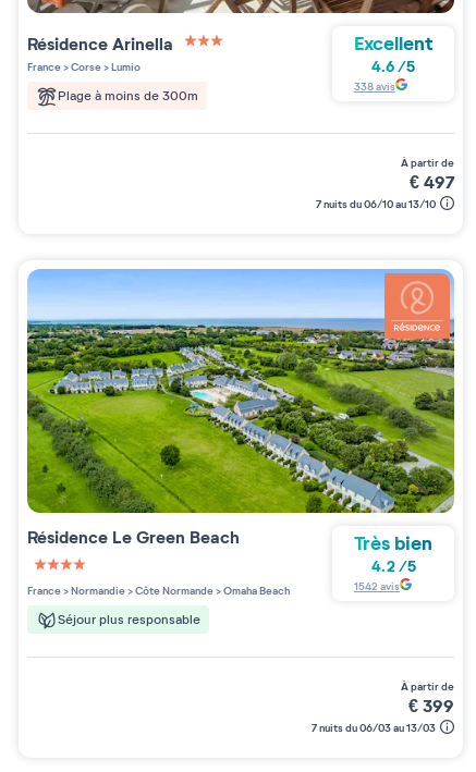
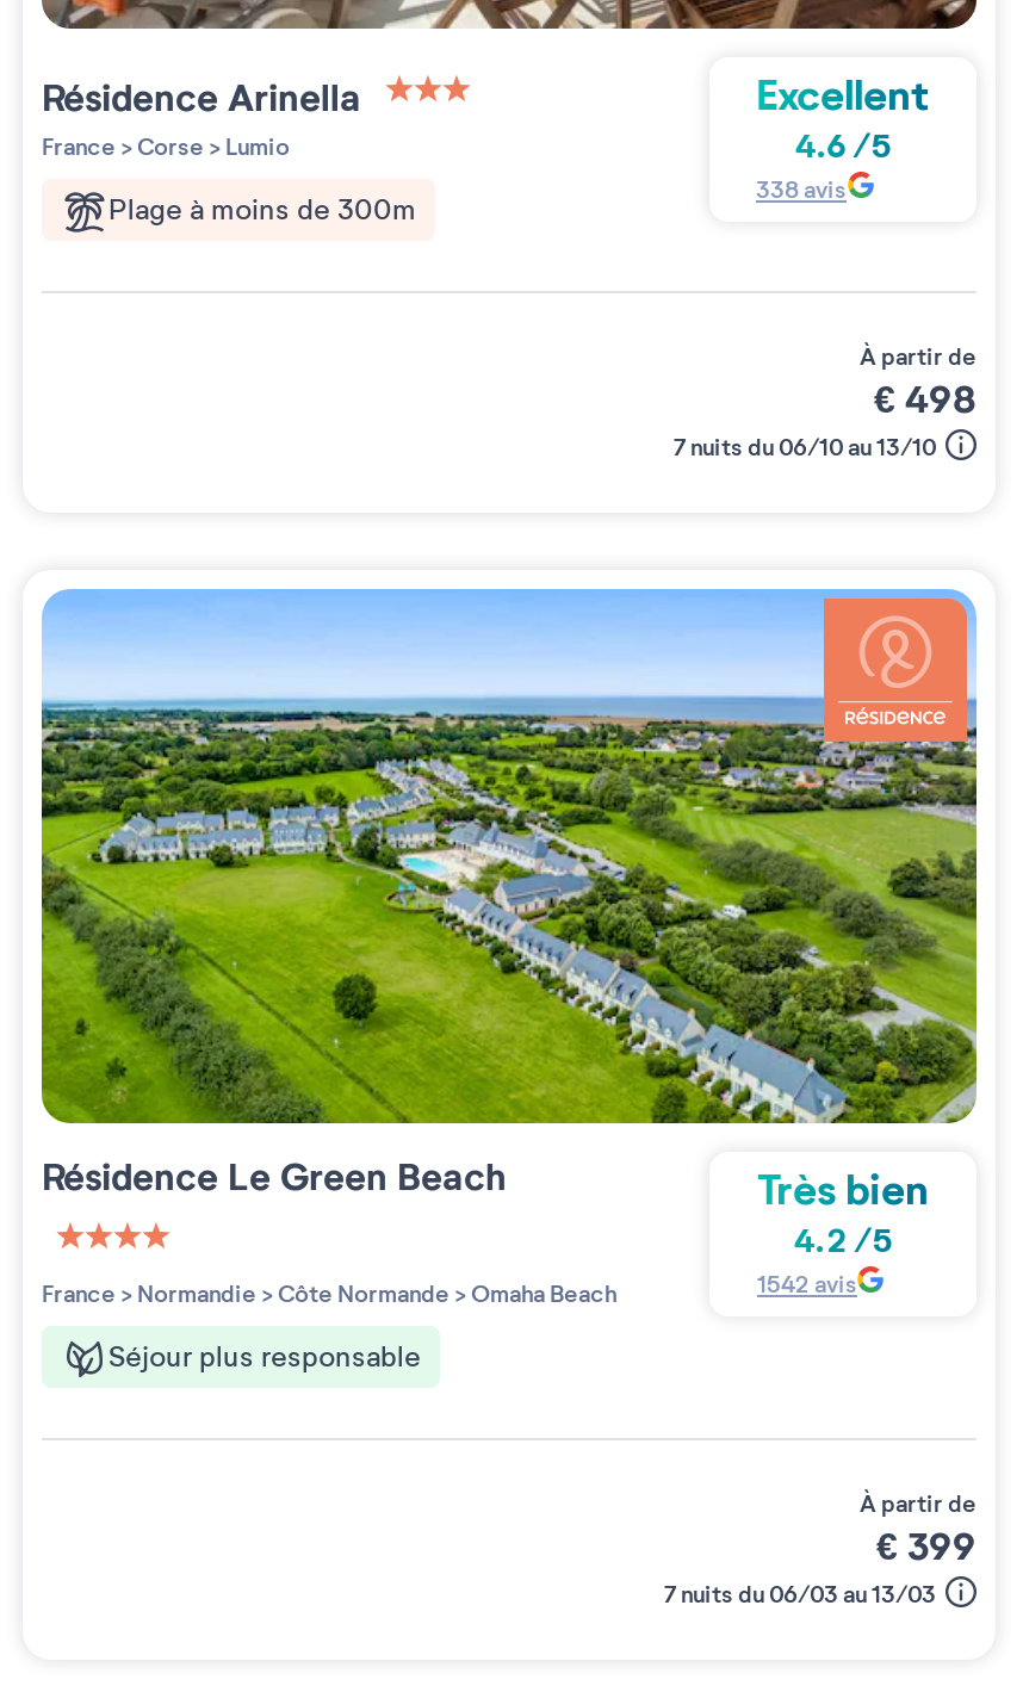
- €497
+ €498
